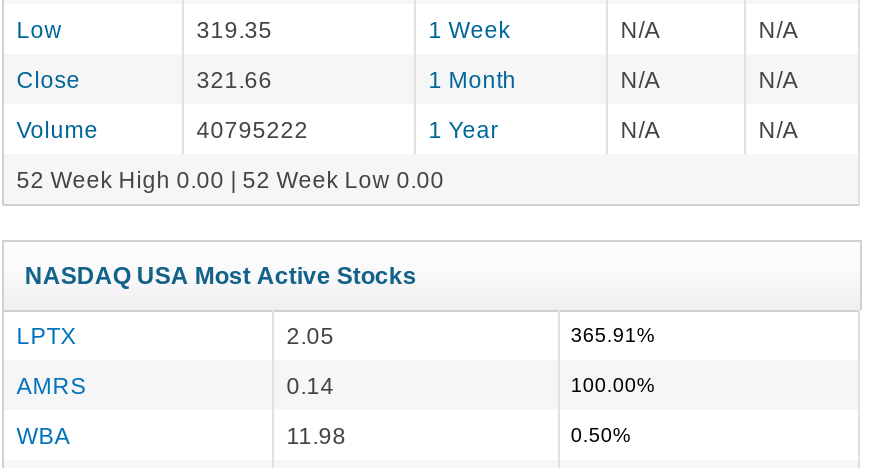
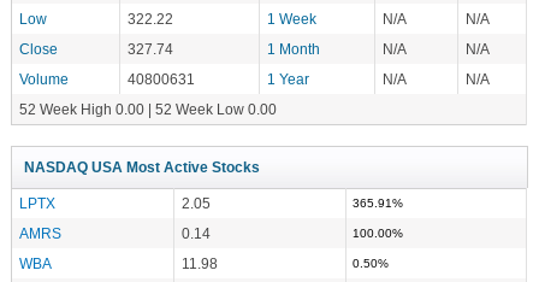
- 319.35
+ 322.22

- 321.66
+ 327.74

- 40795222
+ 40800631
